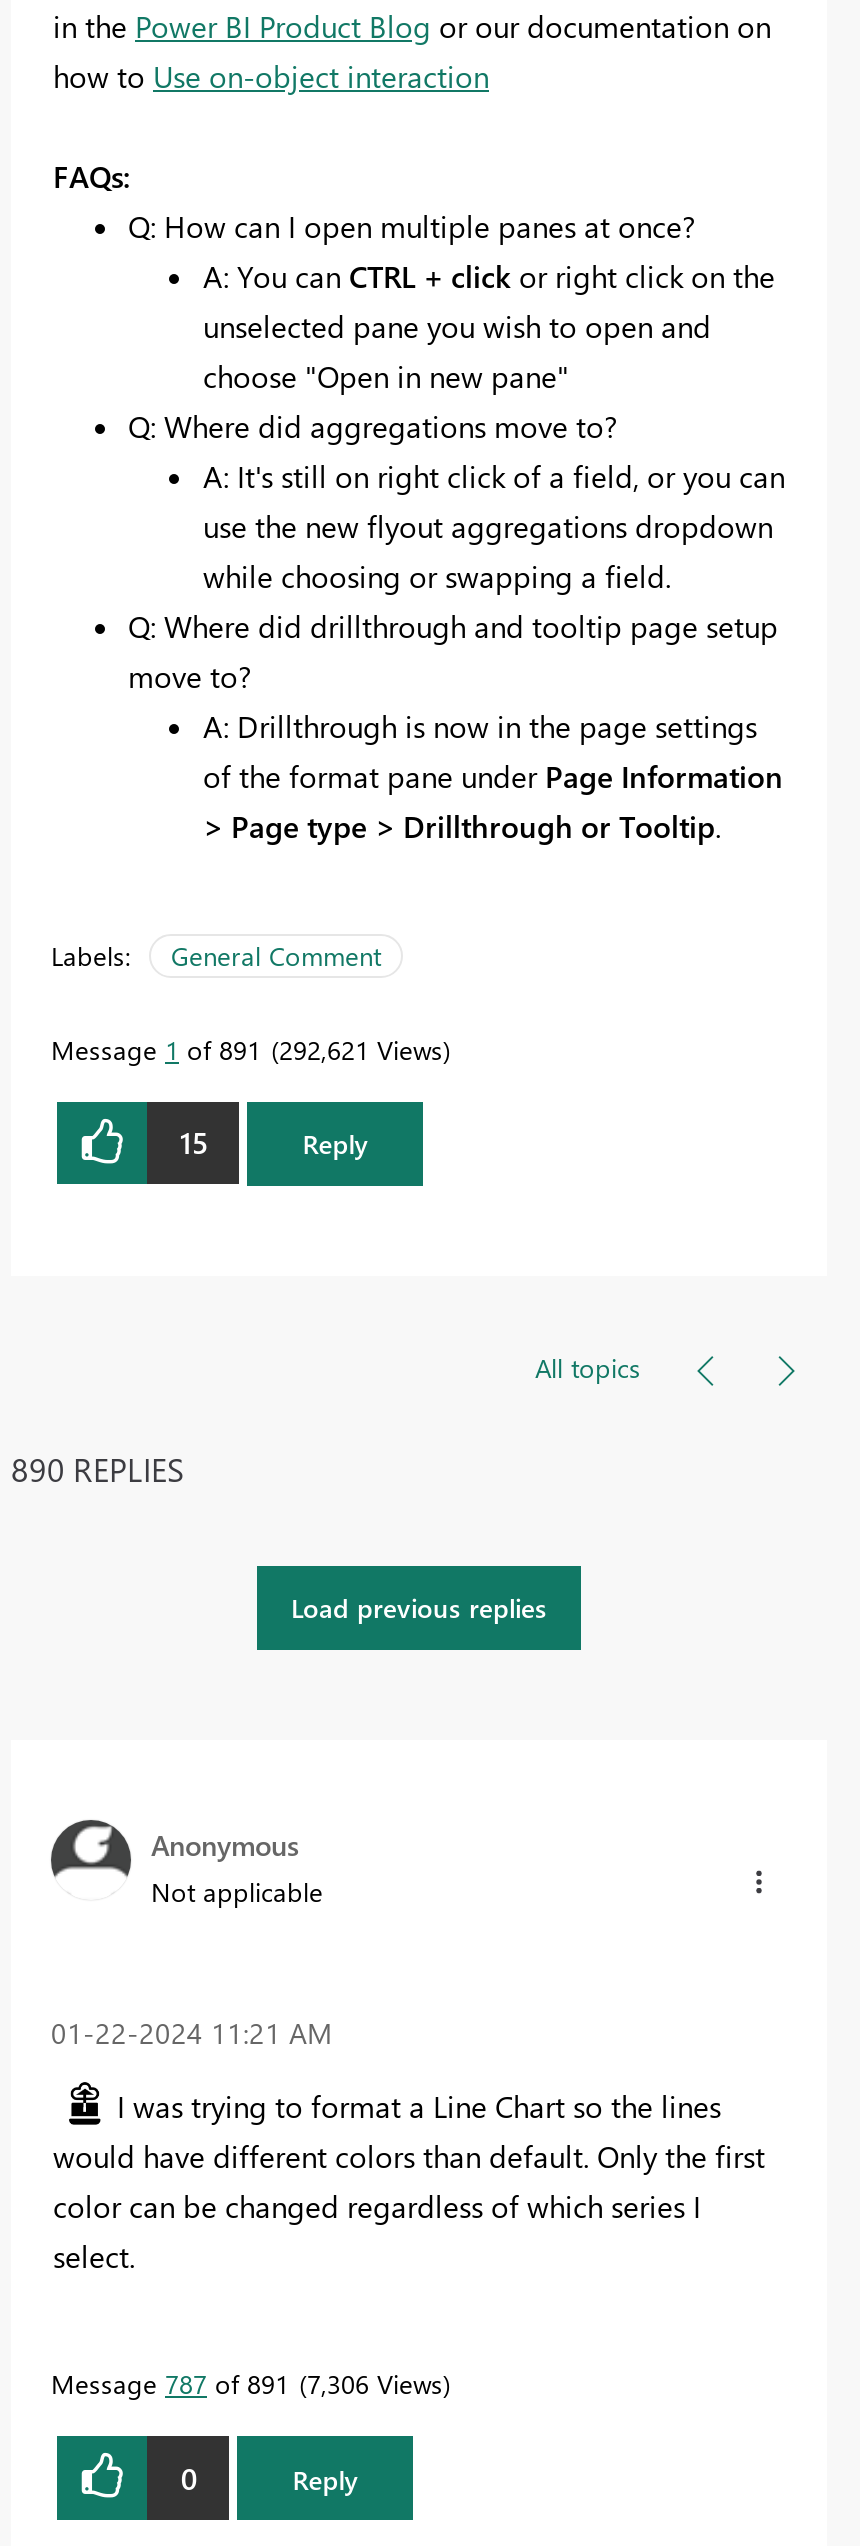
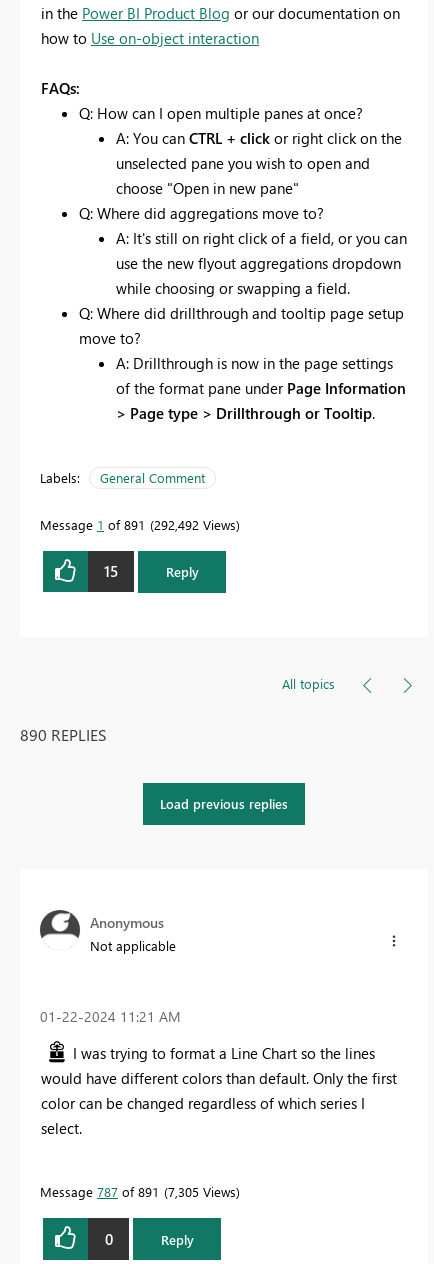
- Message 1 of 891 292,621 Views
+ Message 1 of 891 292,492 Views

- Message 787 of 891 7,306 Views
+ Message 787 of 891 7,305 Views
